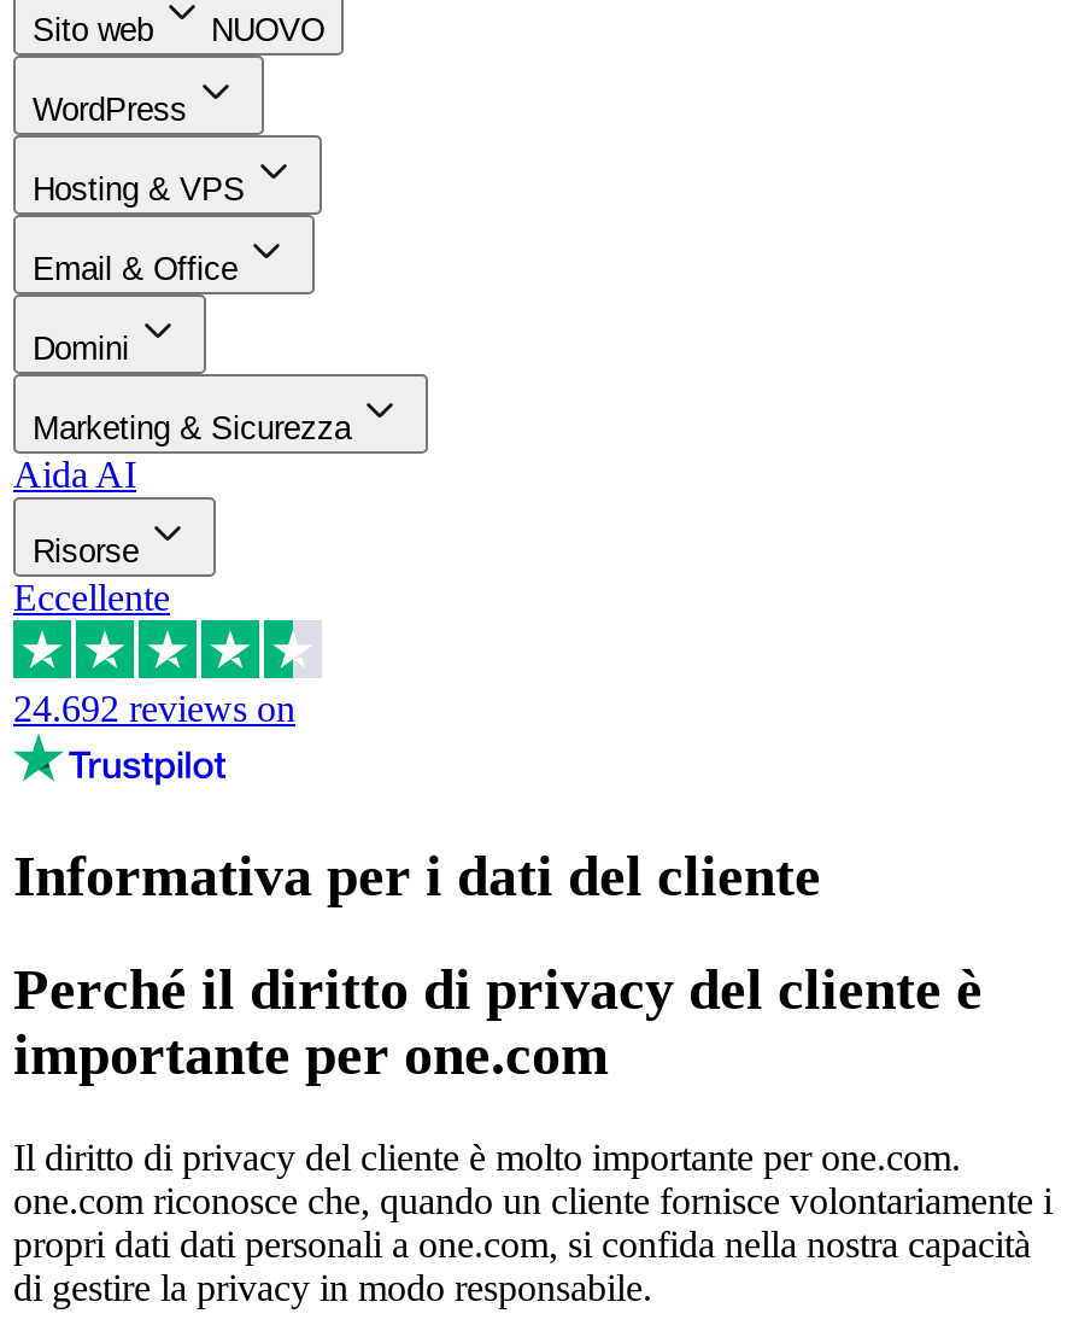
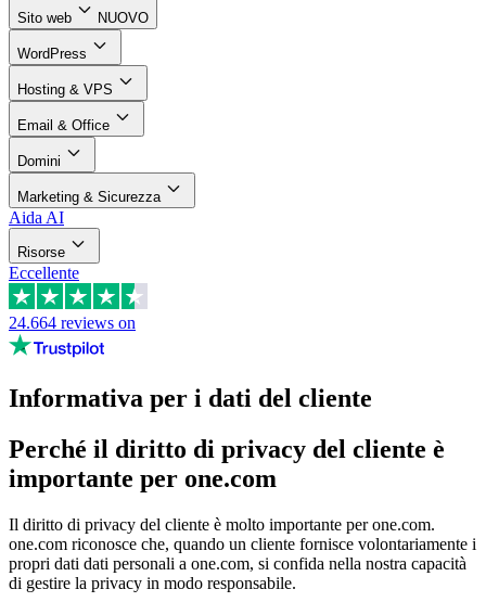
- 24.692 reviews on
+ 24.664 reviews on
